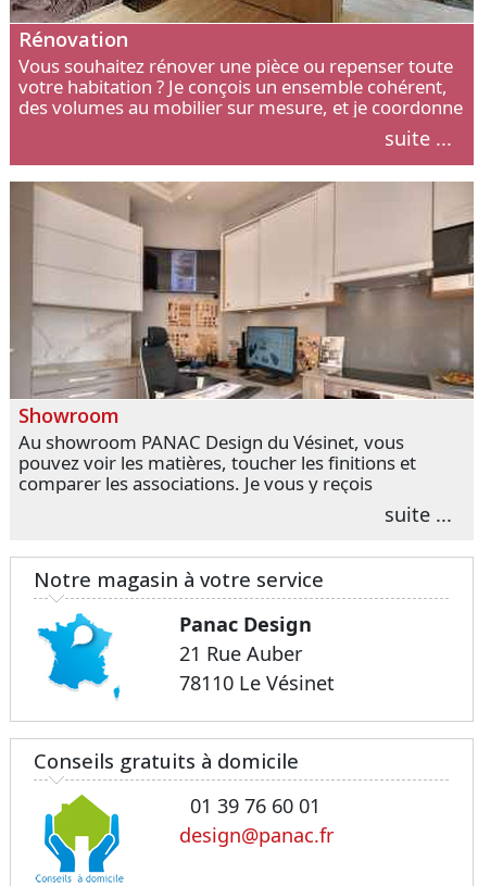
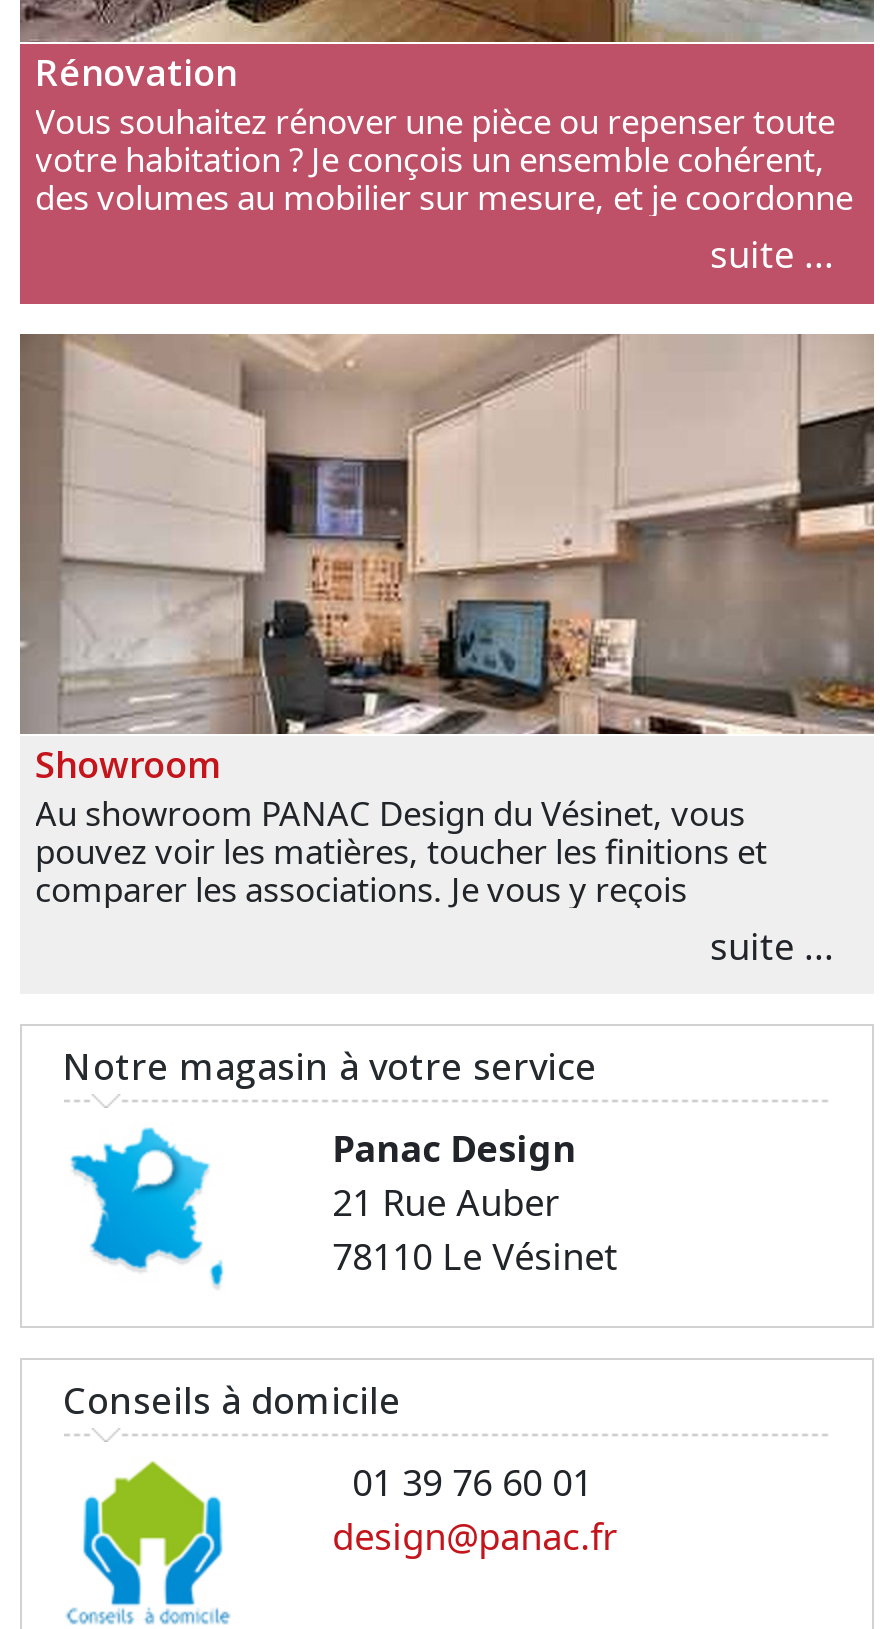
- Conseils gratuits à domicile
+ Conseils à domicile
